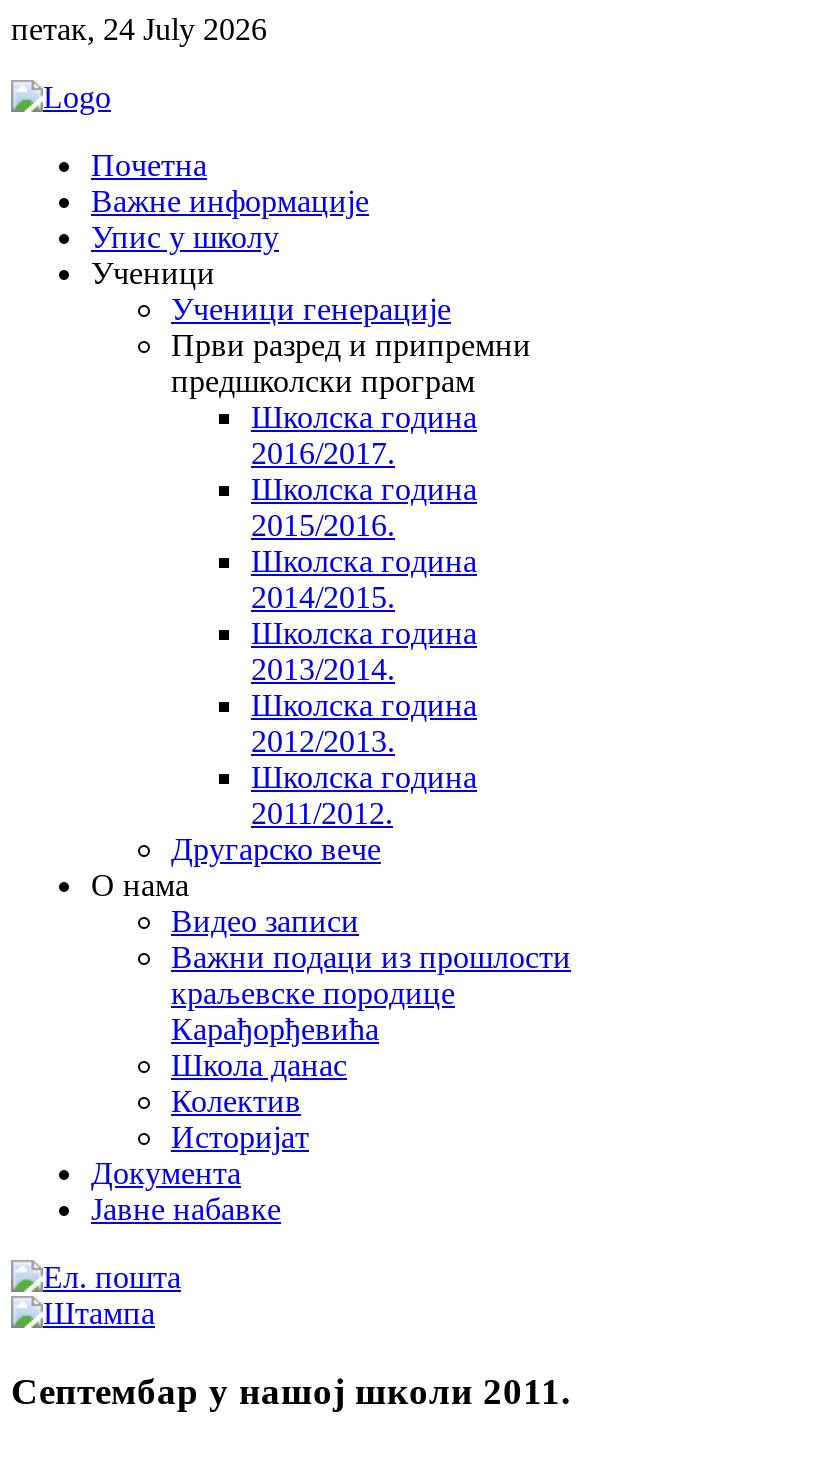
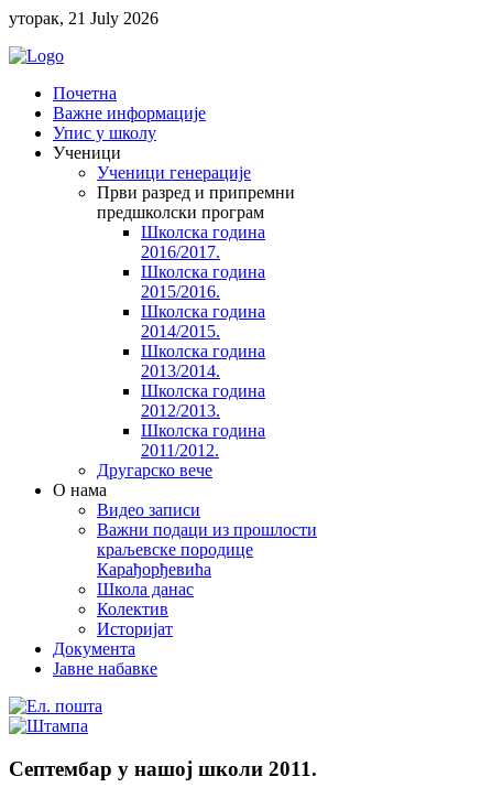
- петак, 24 July 2026
+ уторак, 21 July 2026
